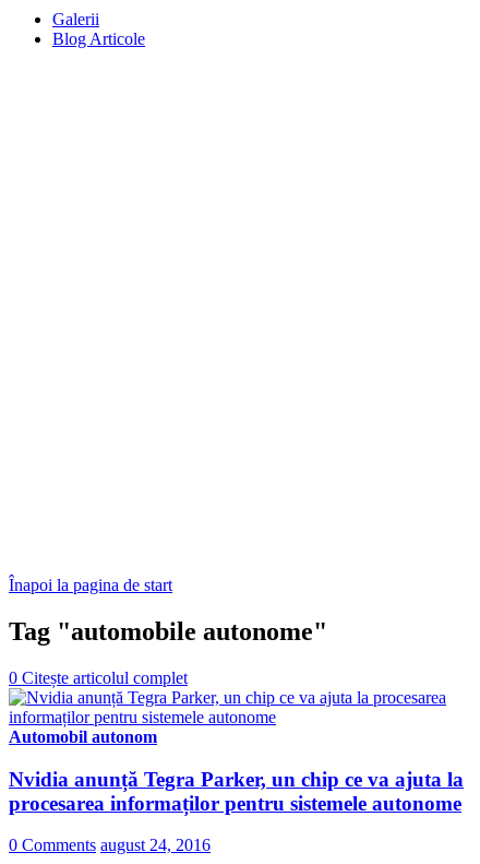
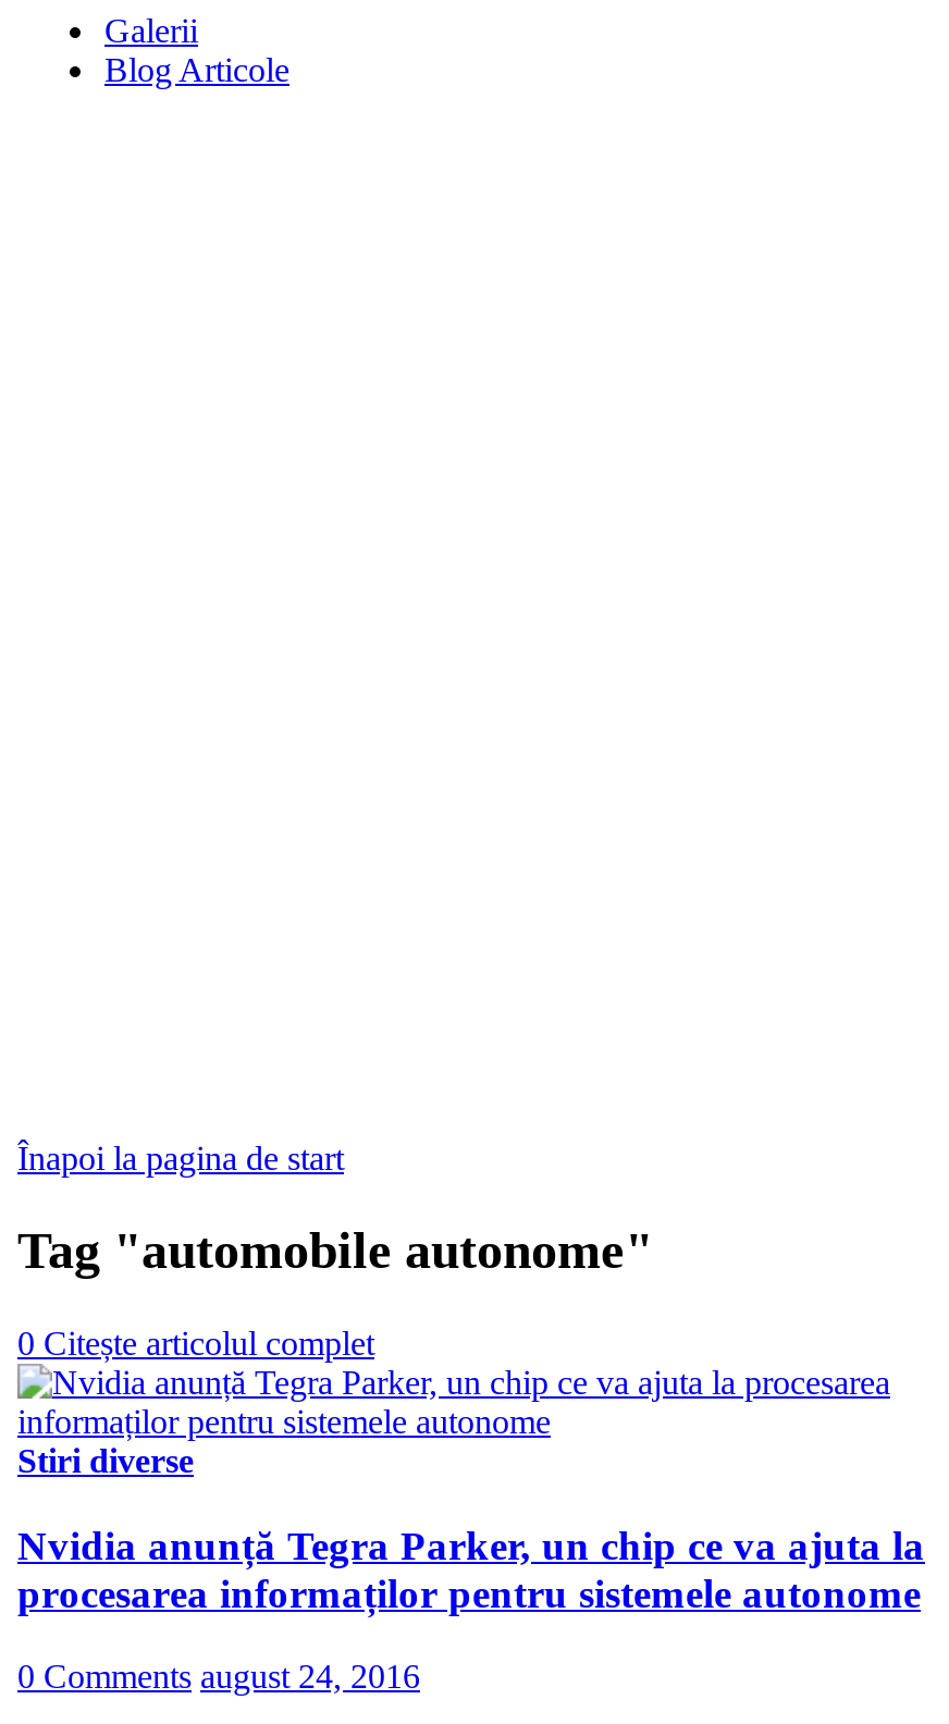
- Automobil autonom
+ Stiri diverse
